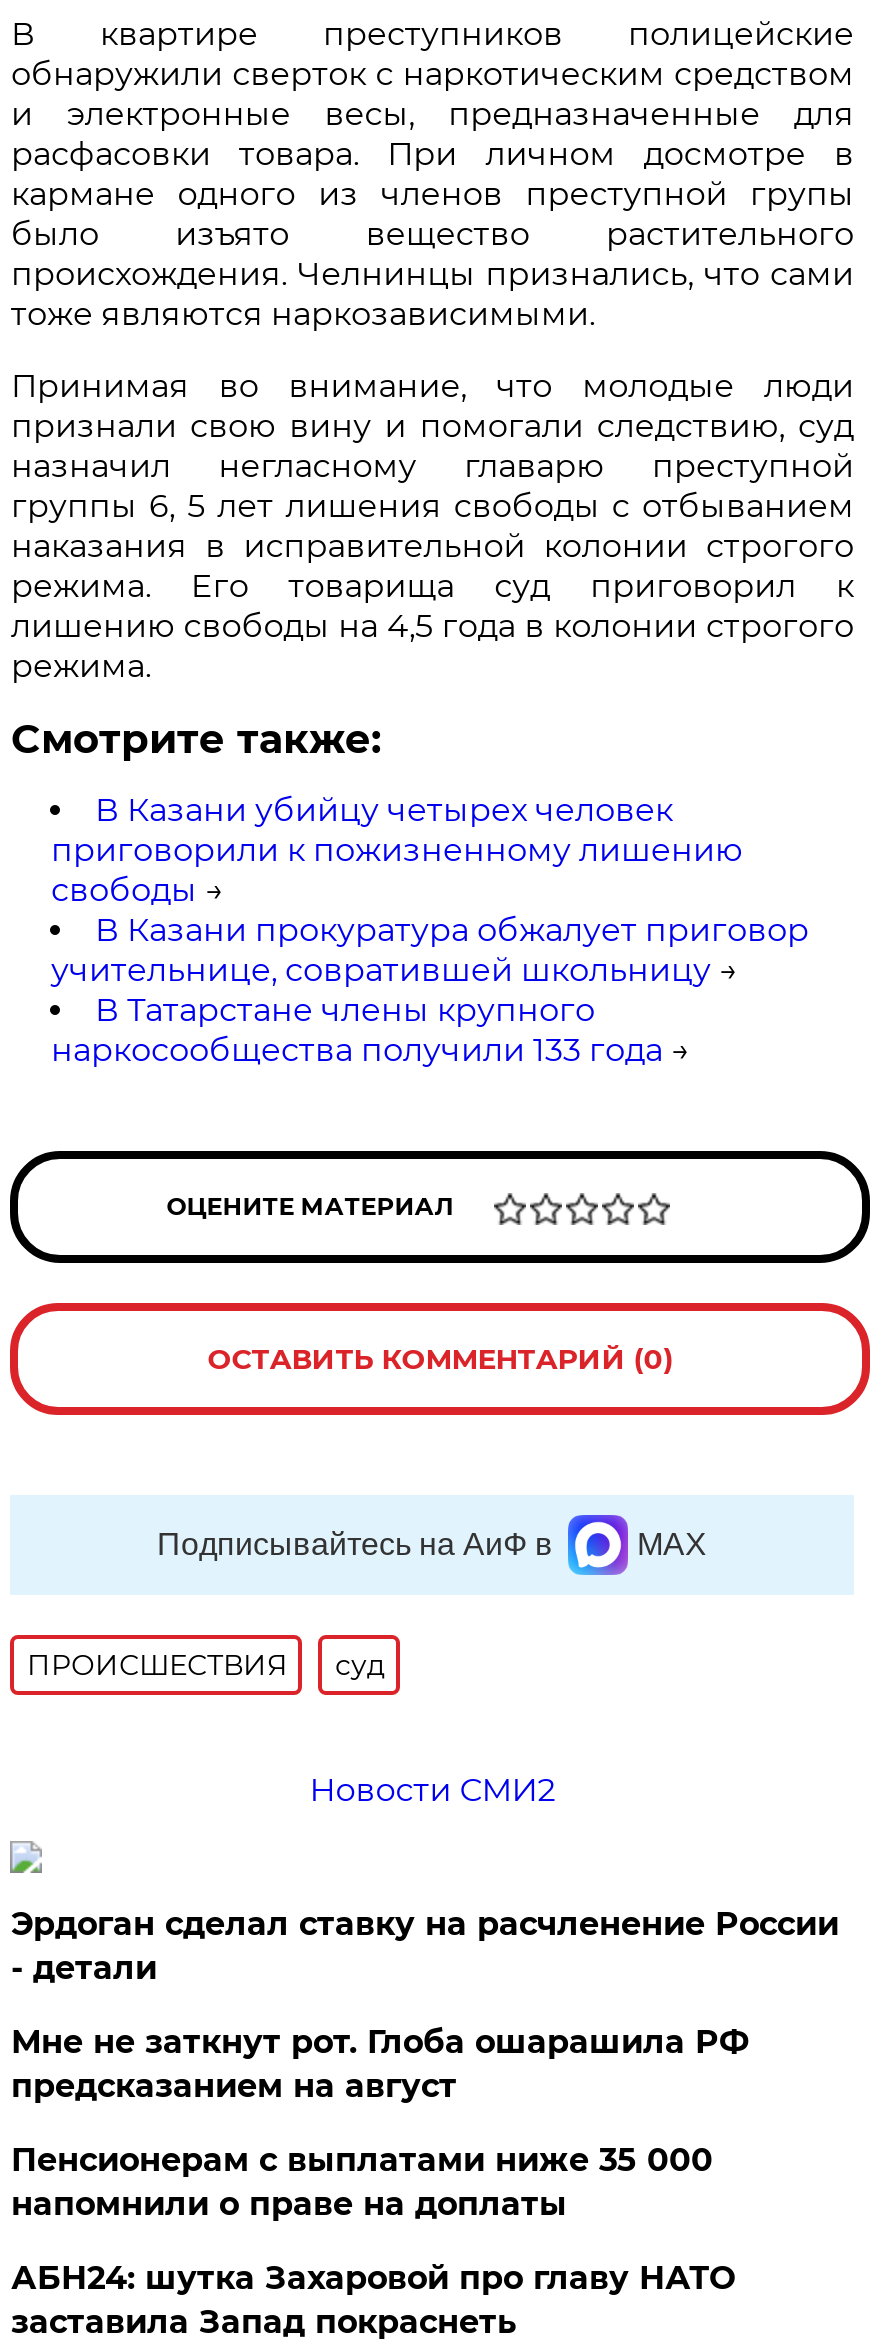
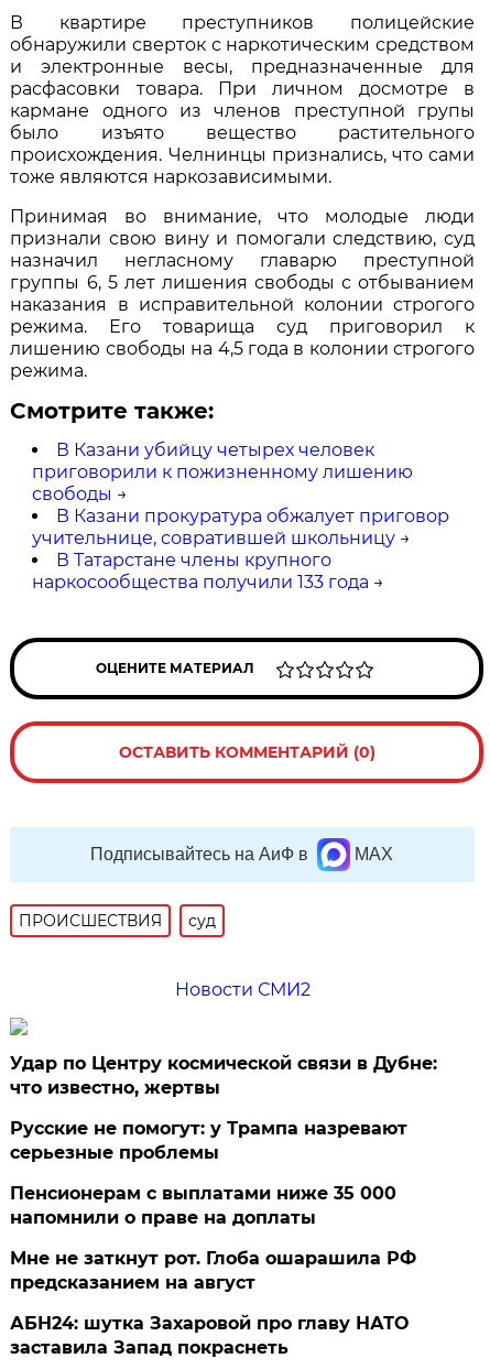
+ Русские не помогут: у Трампа назревают
+ серьезные проблемы

- Эрдоган сделал ставку на расчленение России
- - детали
+ Удар по Центру космической связи в Дубне:
+ что известно, жертвы

moved down: Мне не заткнут рот. Глоба ошарашила РФ | предсказанием на август
